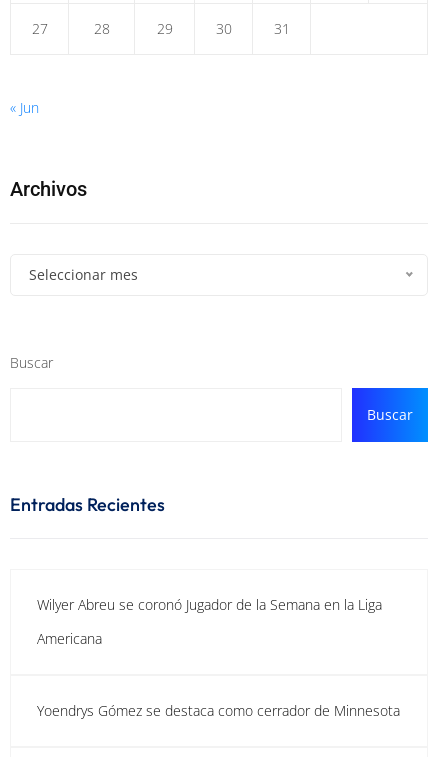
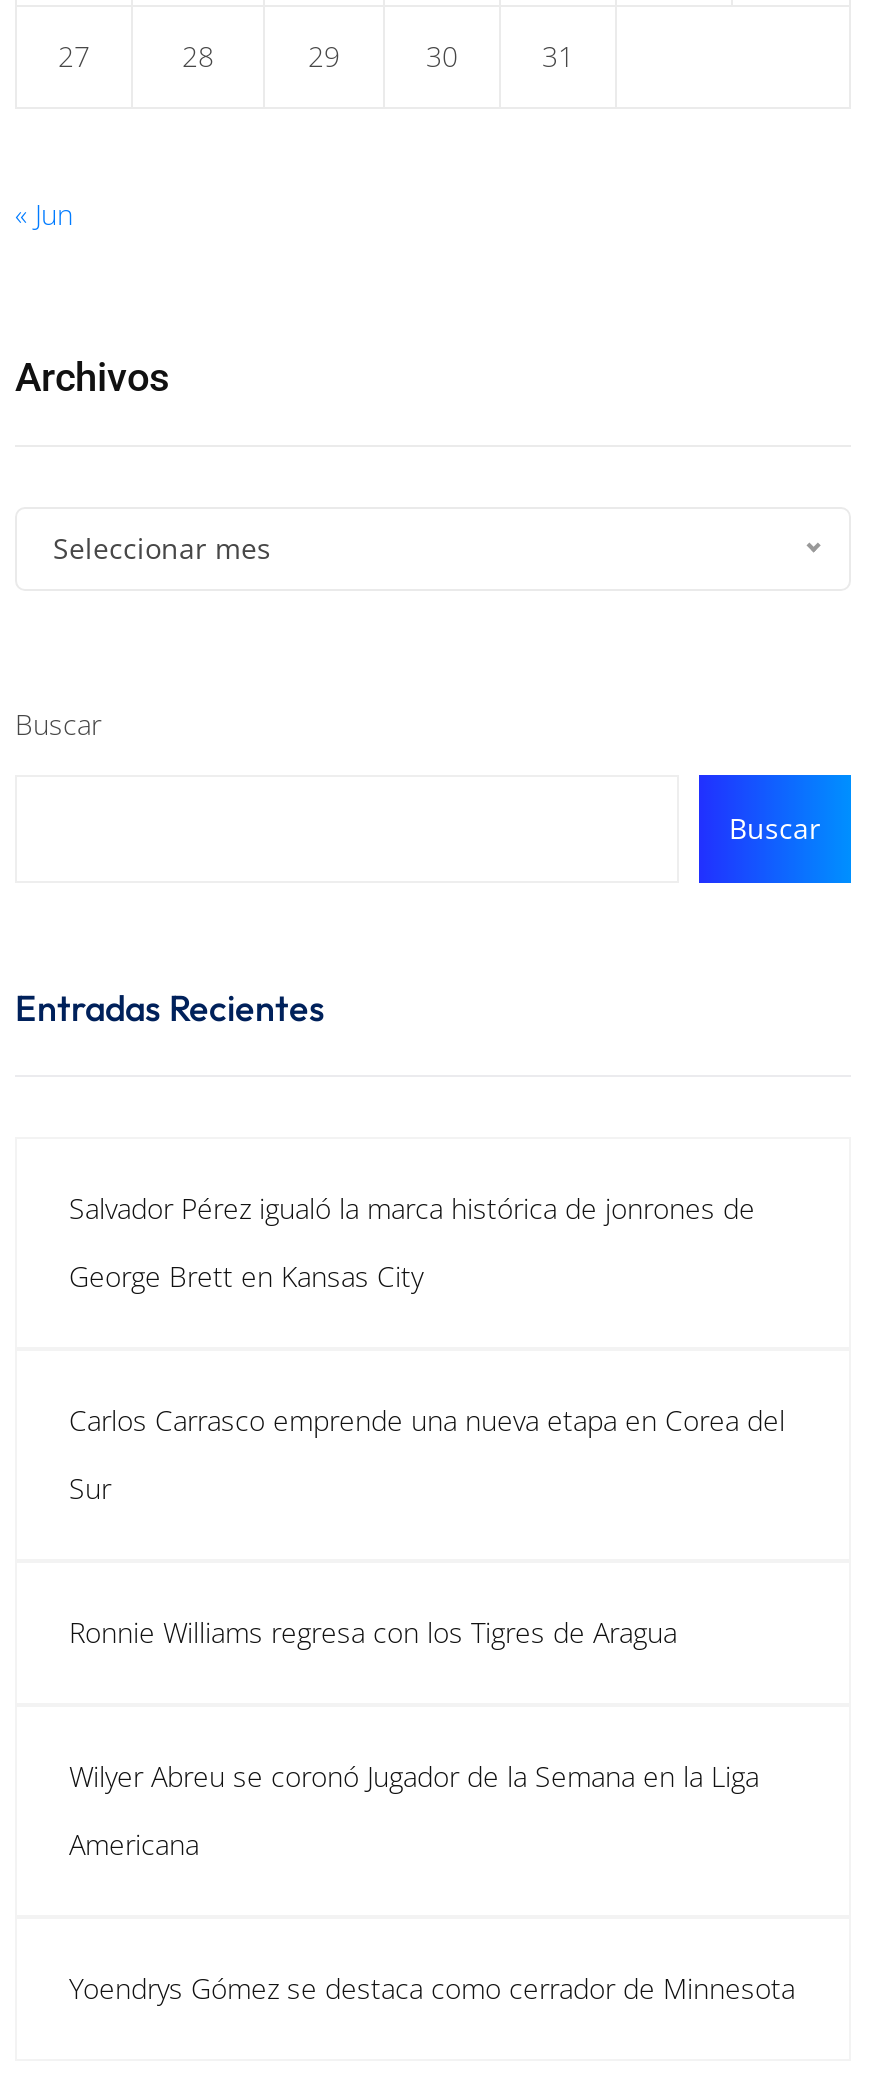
+ Salvador Pérez igualó la marca histórica de jonrones de
+ George Brett en Kansas City

+ Carlos Carrasco emprende una nueva etapa en Corea del
+ Sur

+ Ronnie Williams regresa con los Tigres de Aragua
